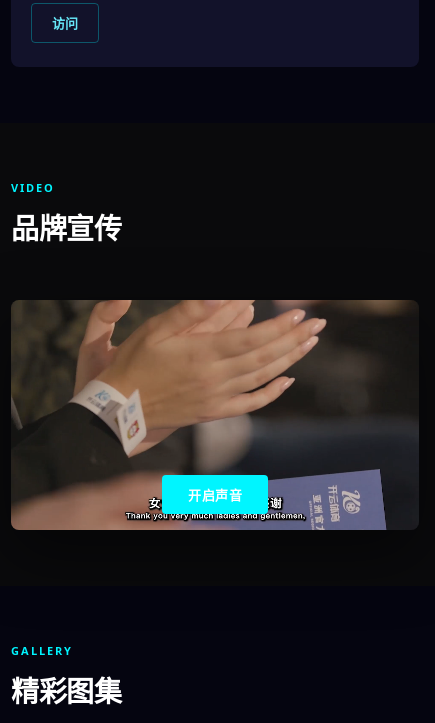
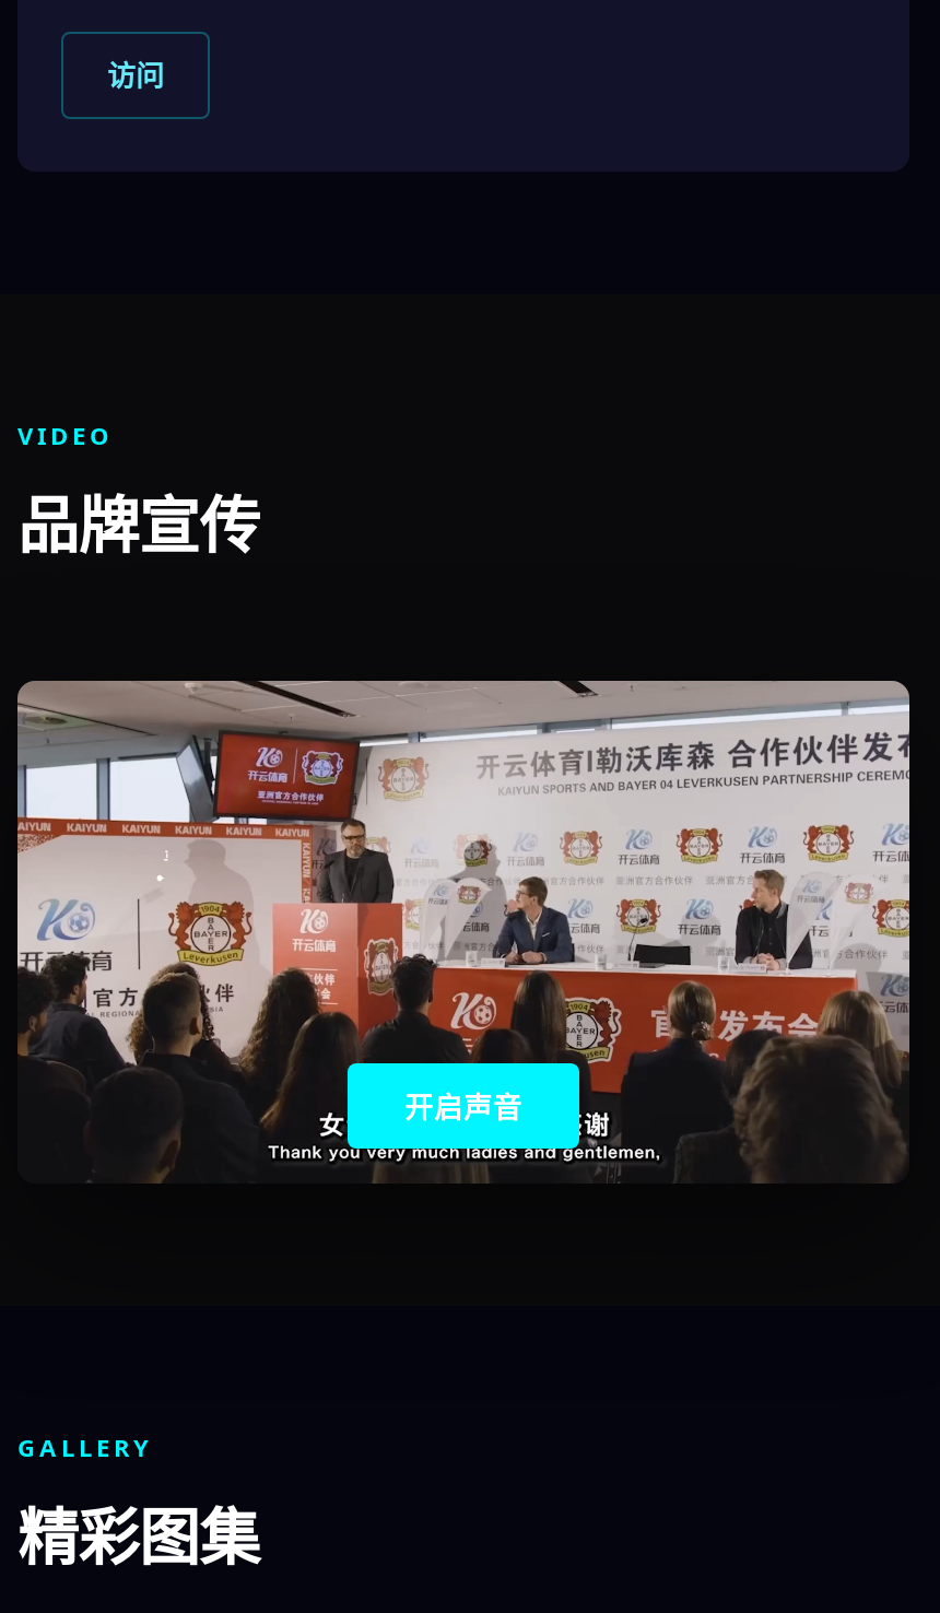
- [image]
+ [image]
